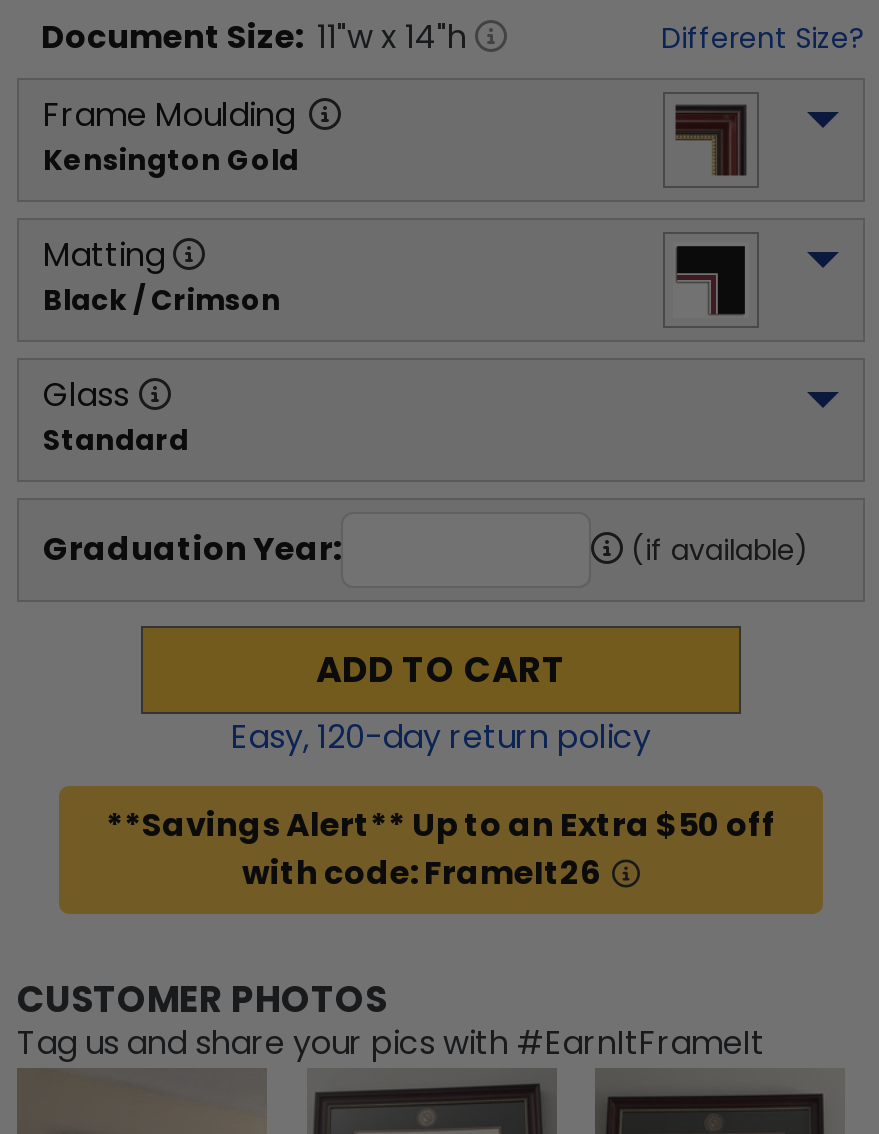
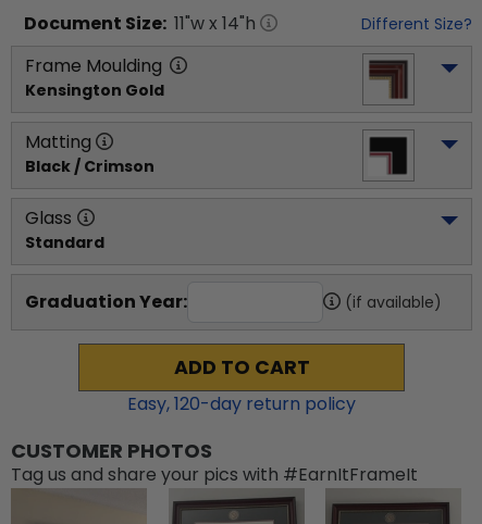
- **Savings Alert** Up to an Extra $50 off
- with code: FrameIt26
